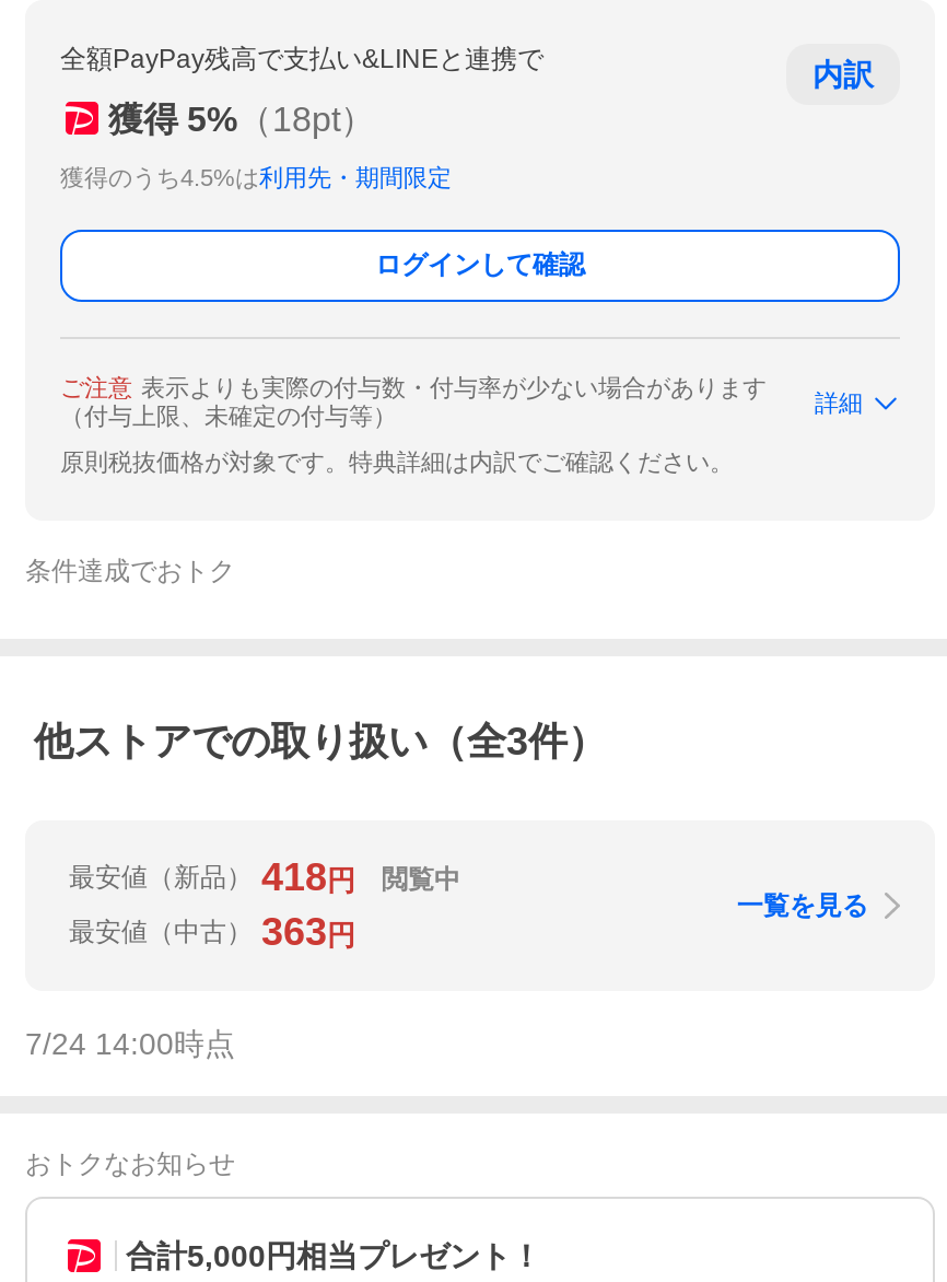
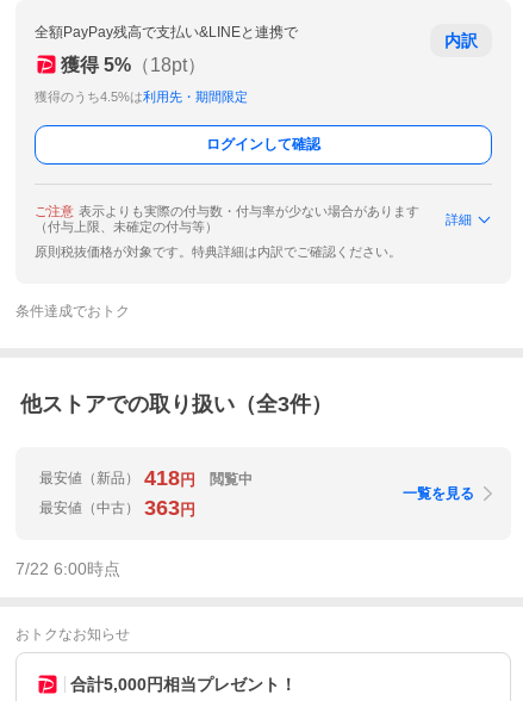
- 7/24 14:00時点
+ 7/22 6:00時点
